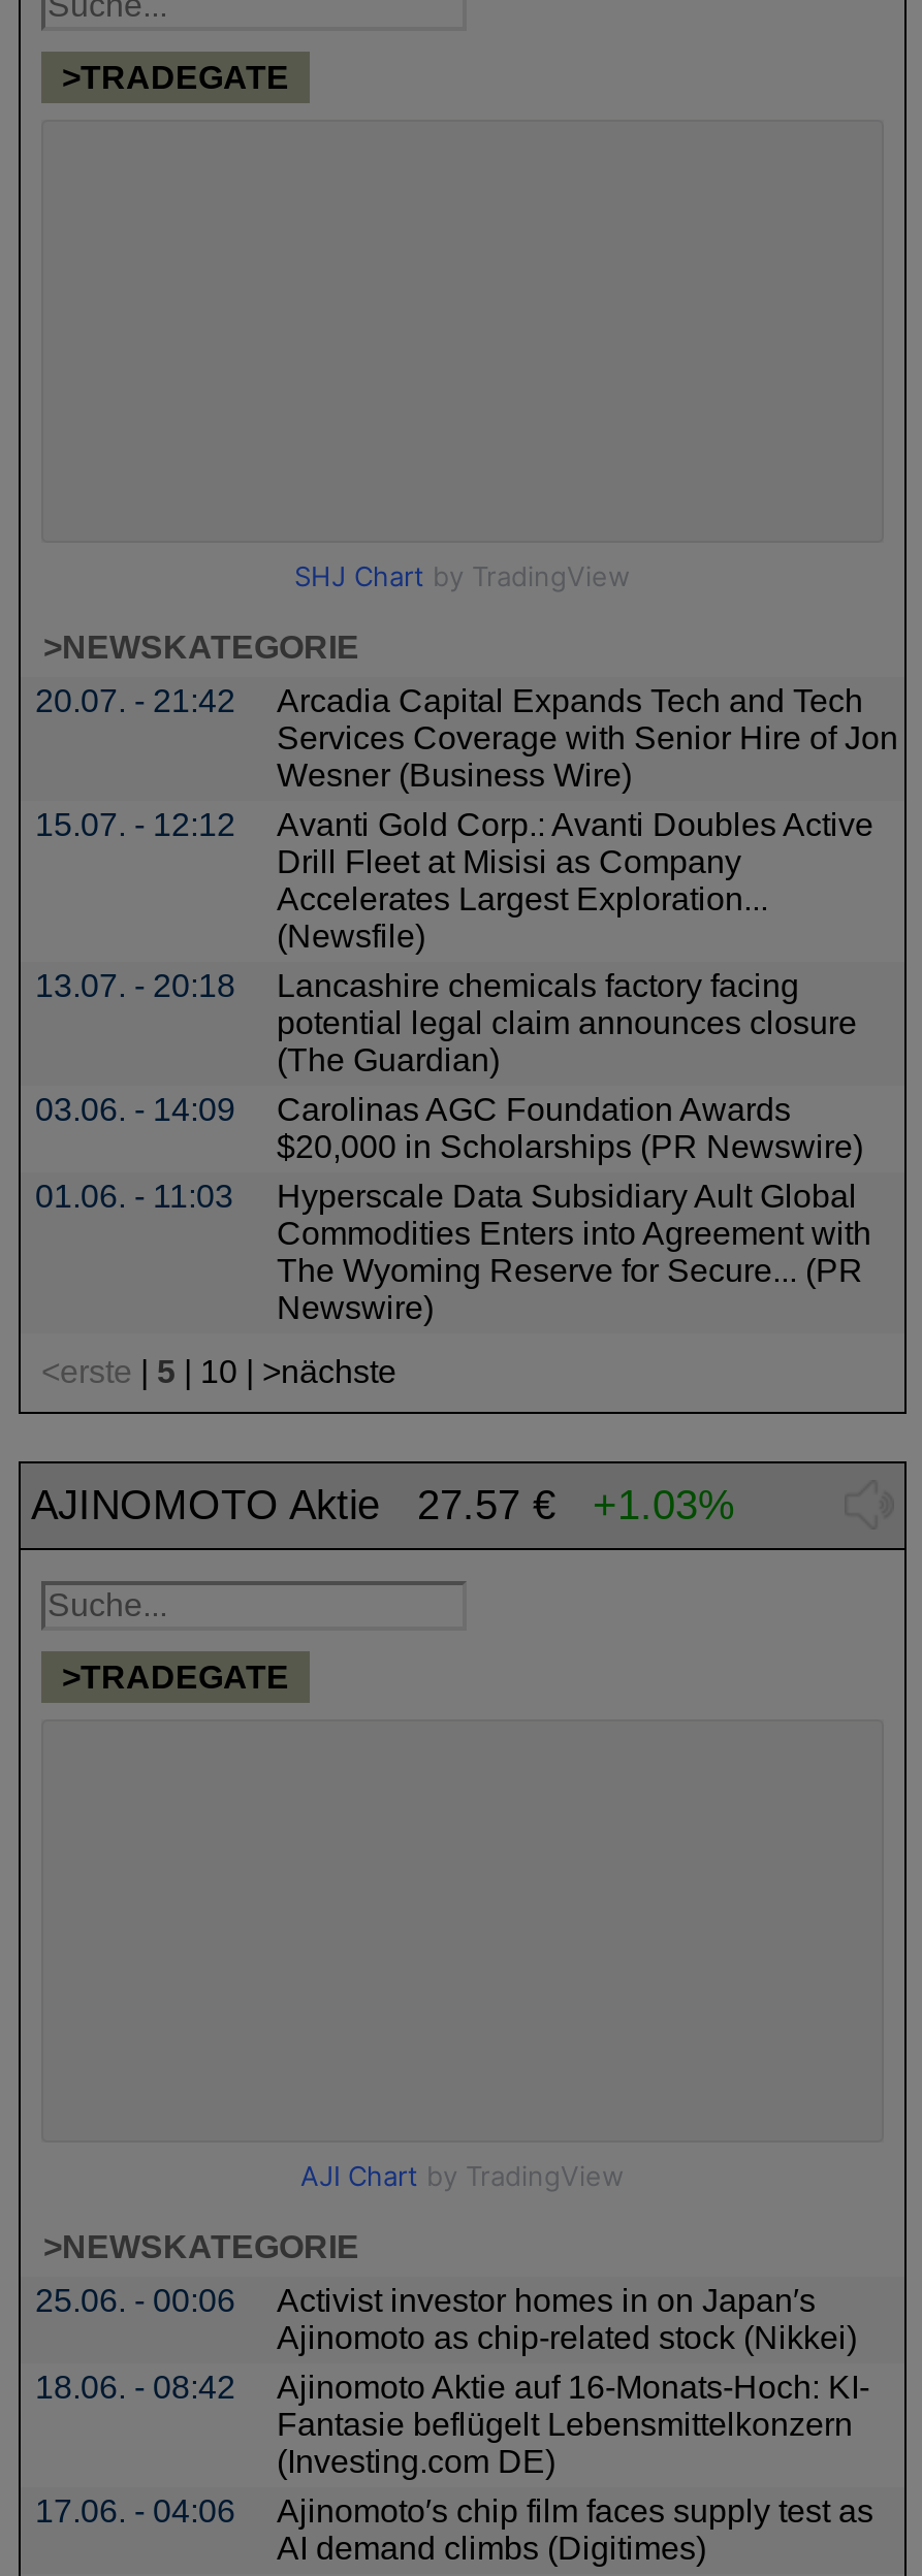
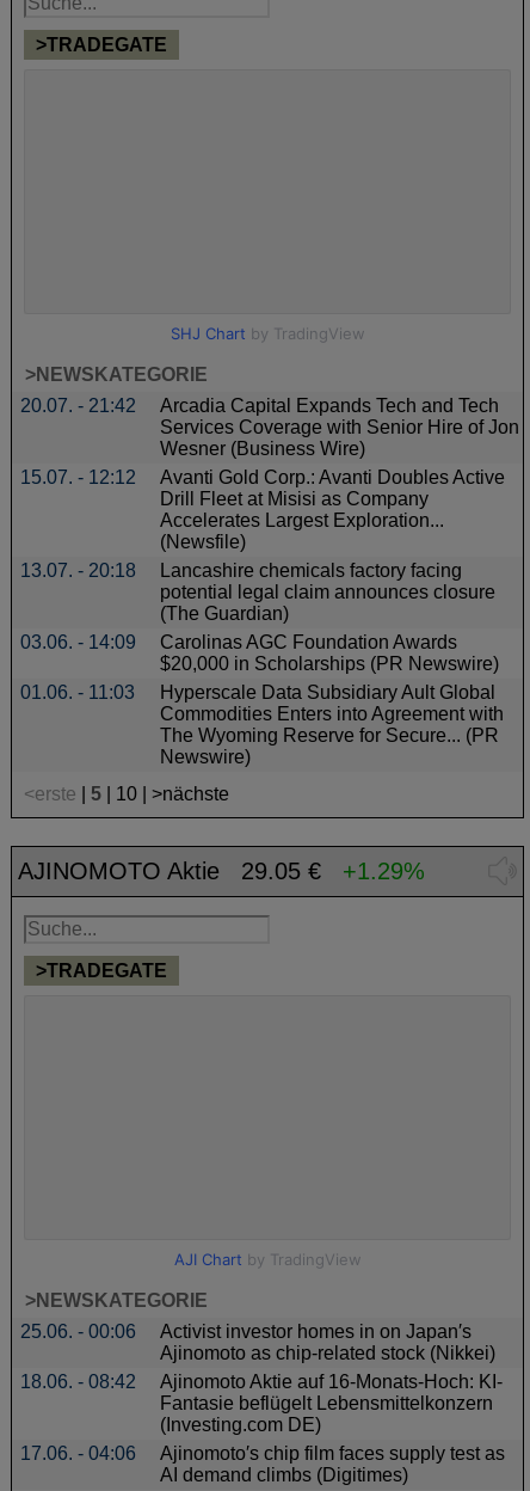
- AJINOMOTO Aktie 27.57 €+1.03%
+ AJINOMOTO Aktie 29.05 €+1.29%
